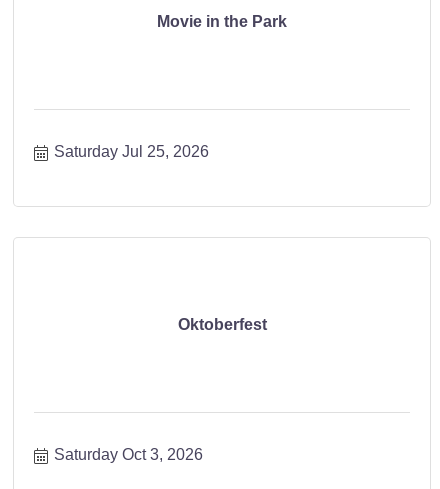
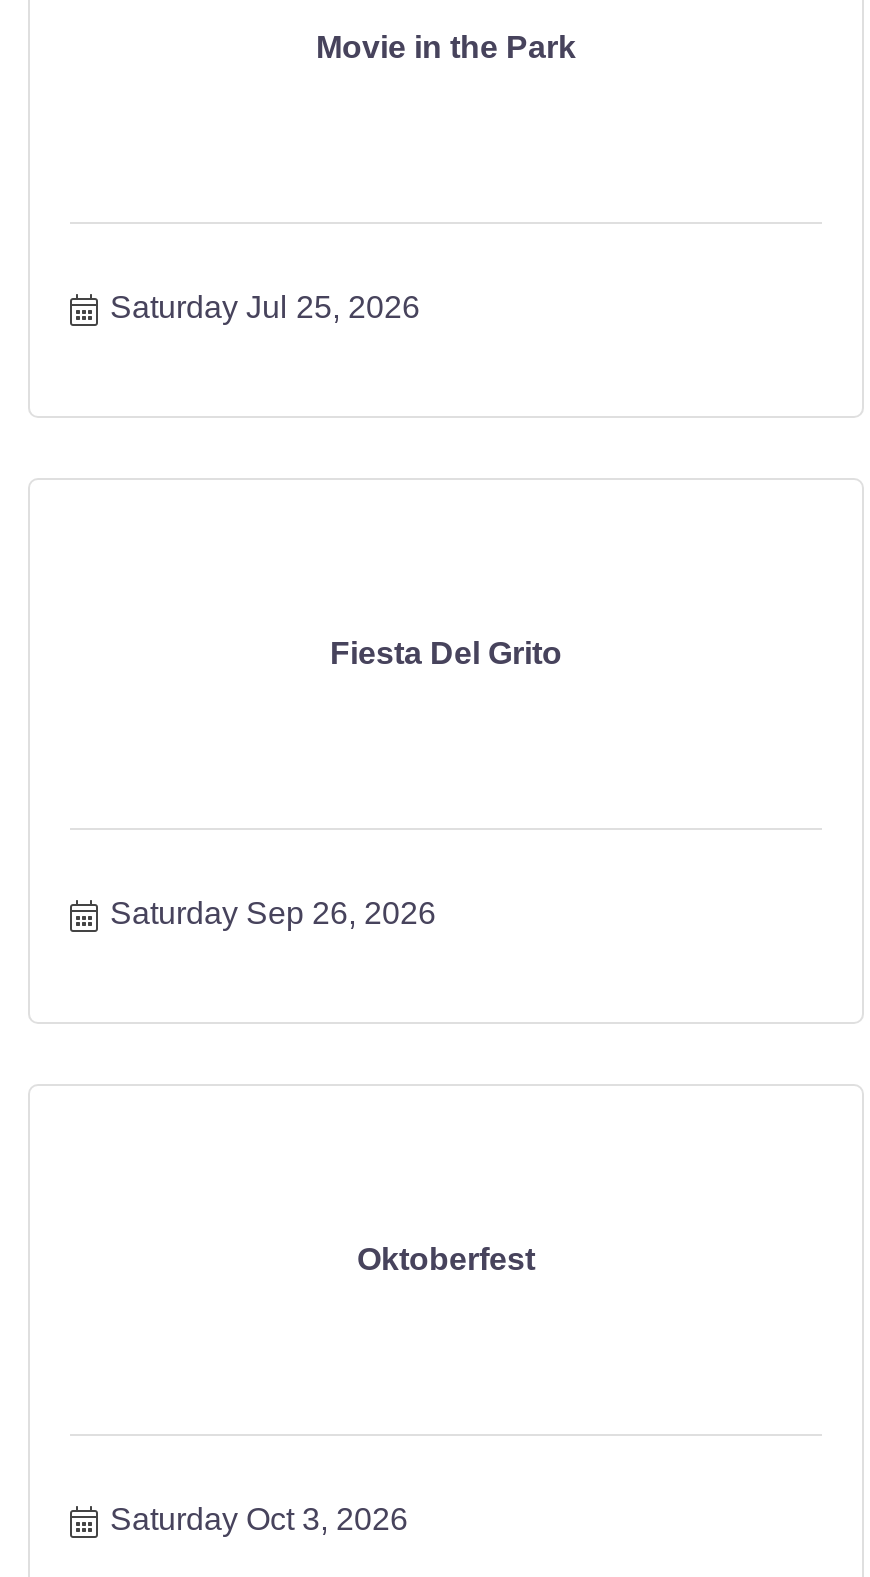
+ Saturday Sep 26, 2026

+ Fiesta Del Grito
